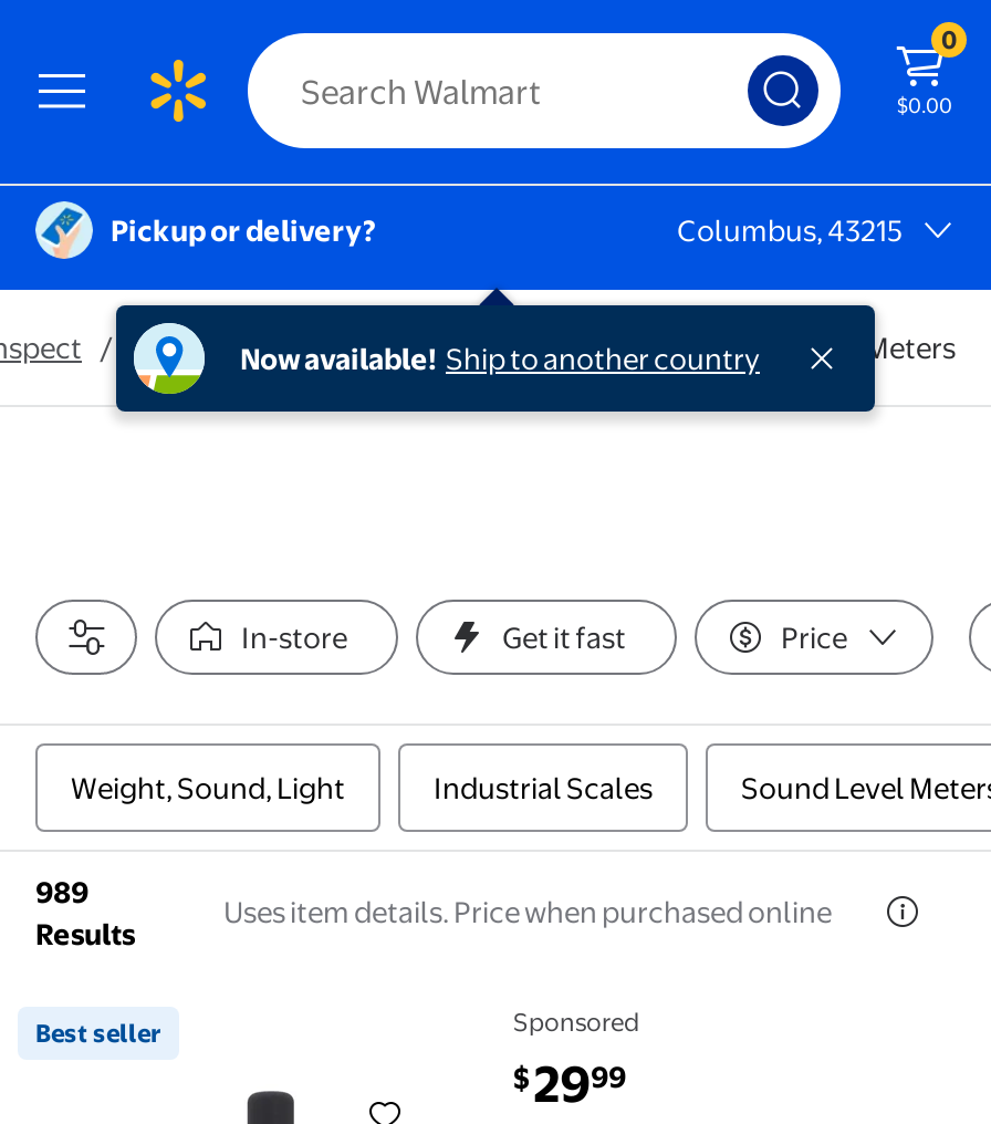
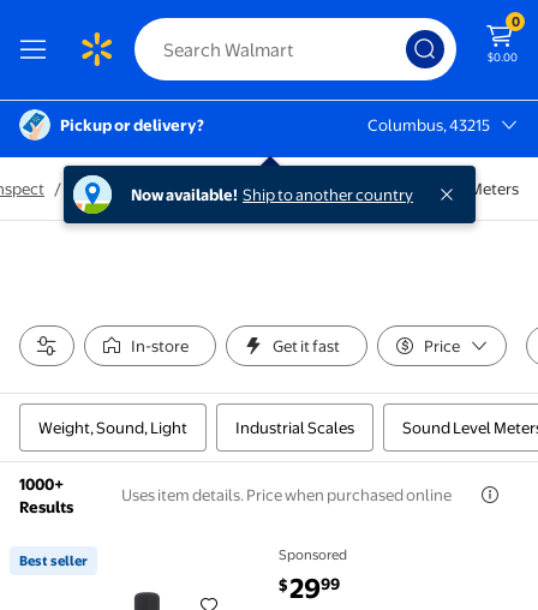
- 989
+ 1000+
